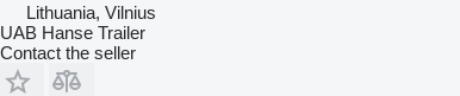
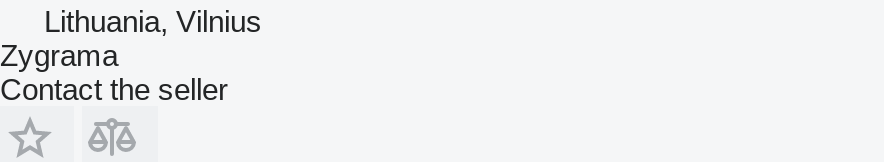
- UAB Hanse Trailer
+ Zygrama
